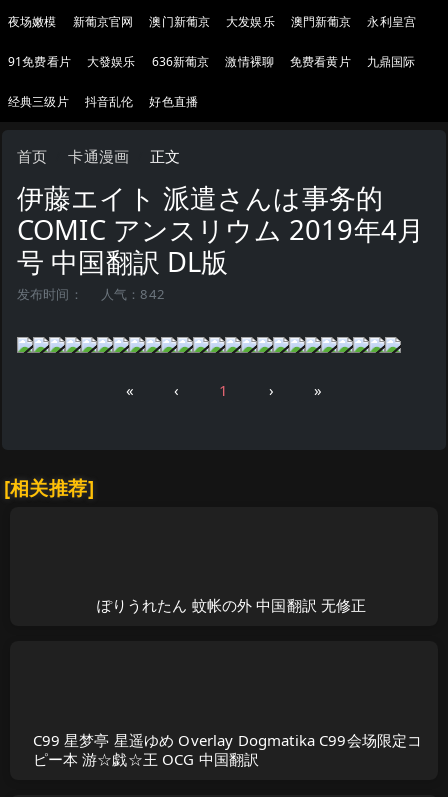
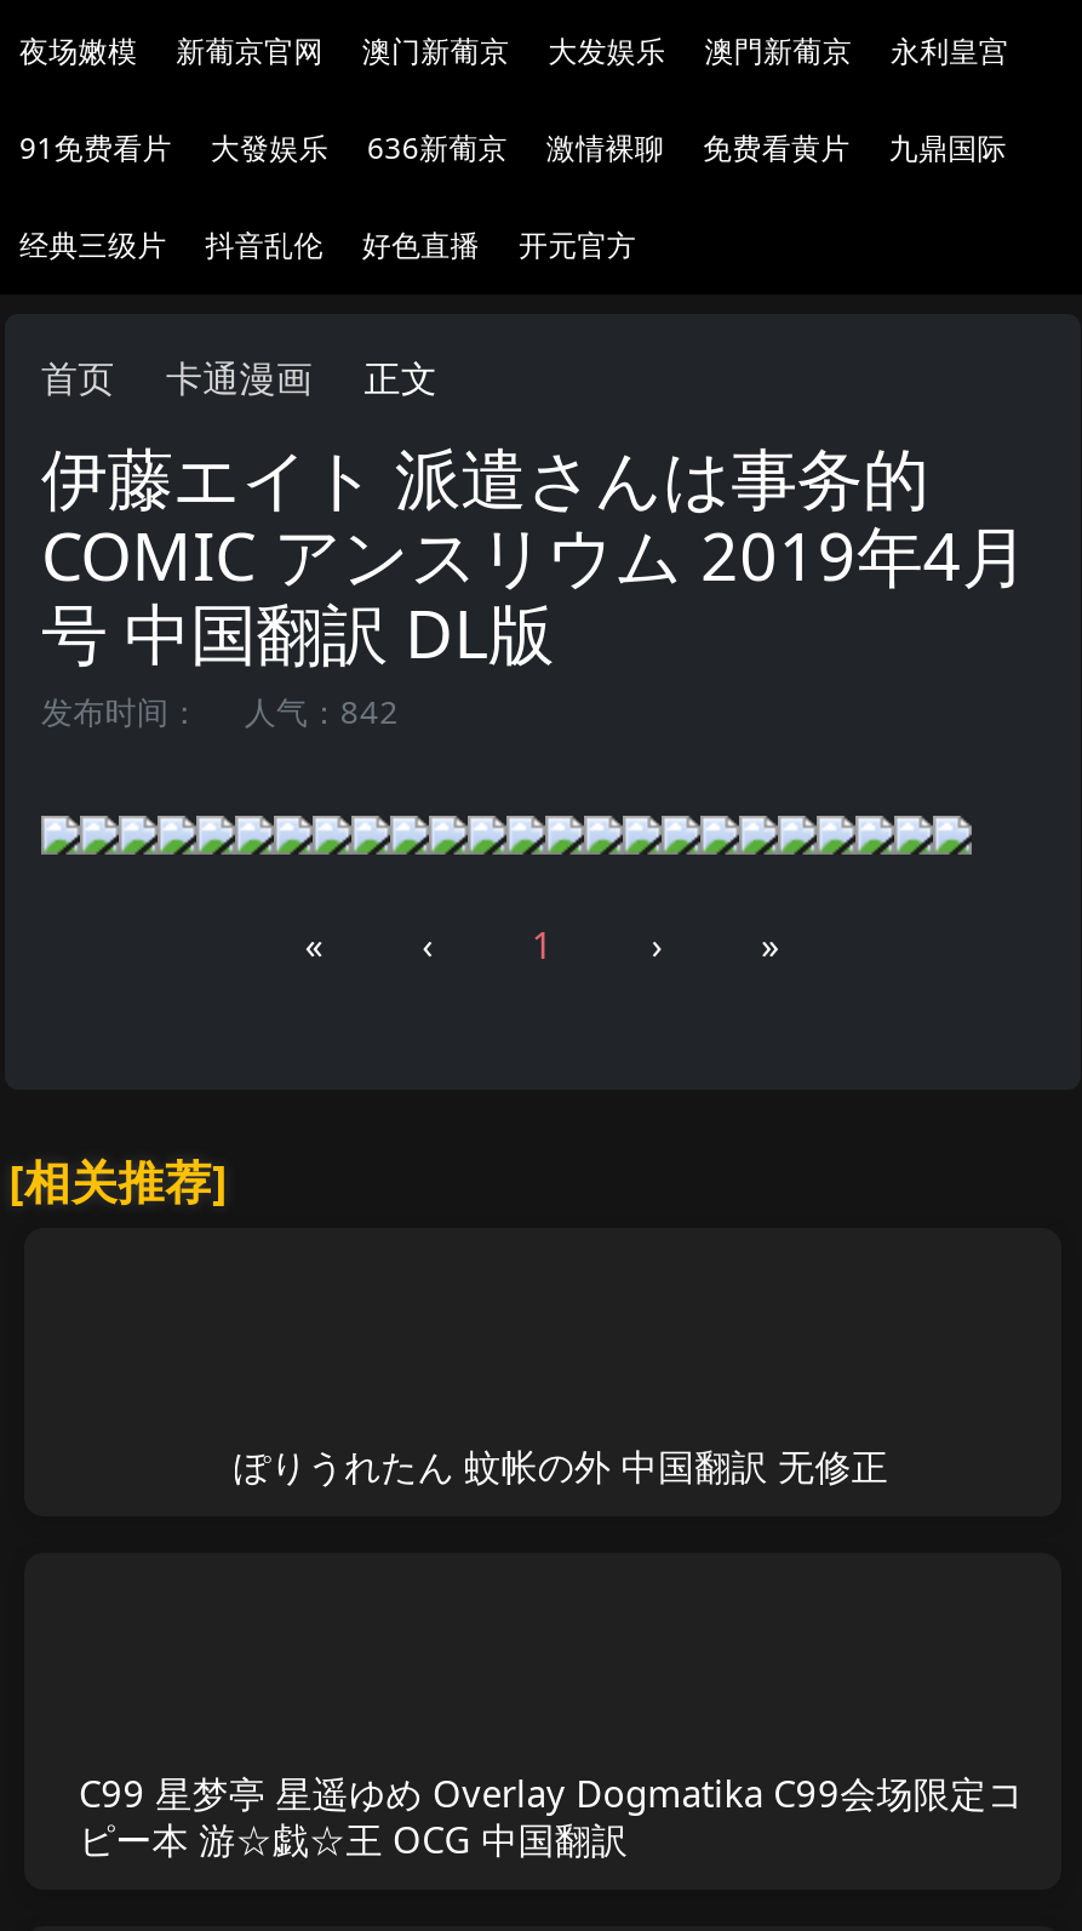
+ 开元官方
